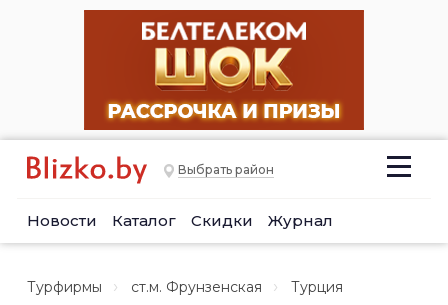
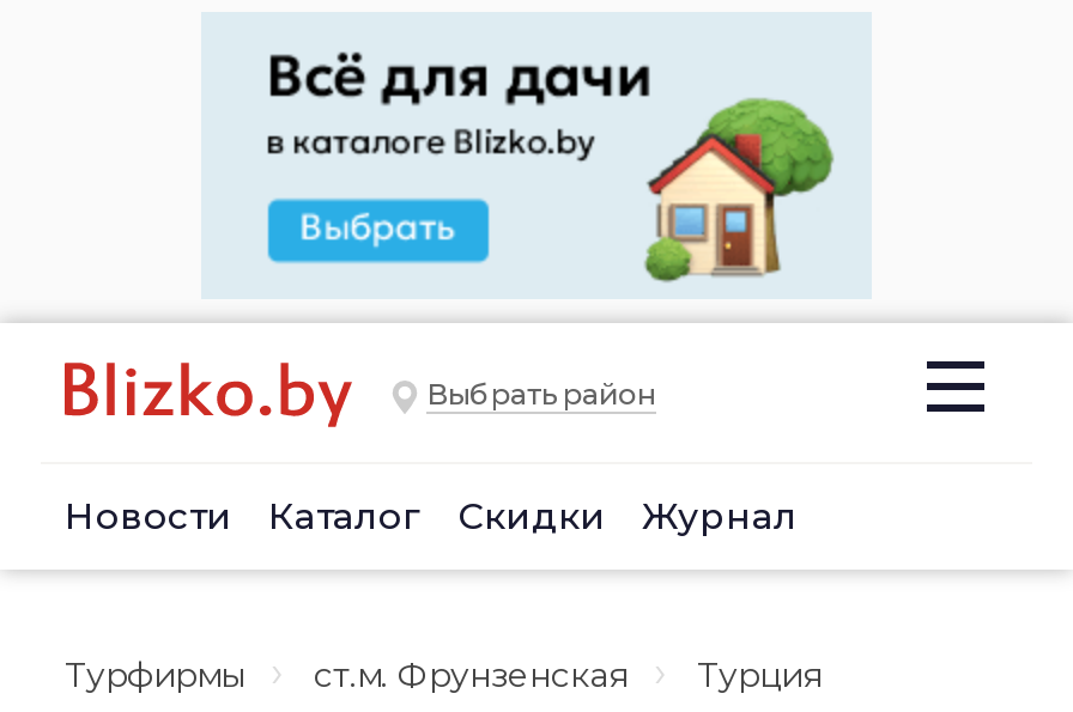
- [image]
+ [image]
